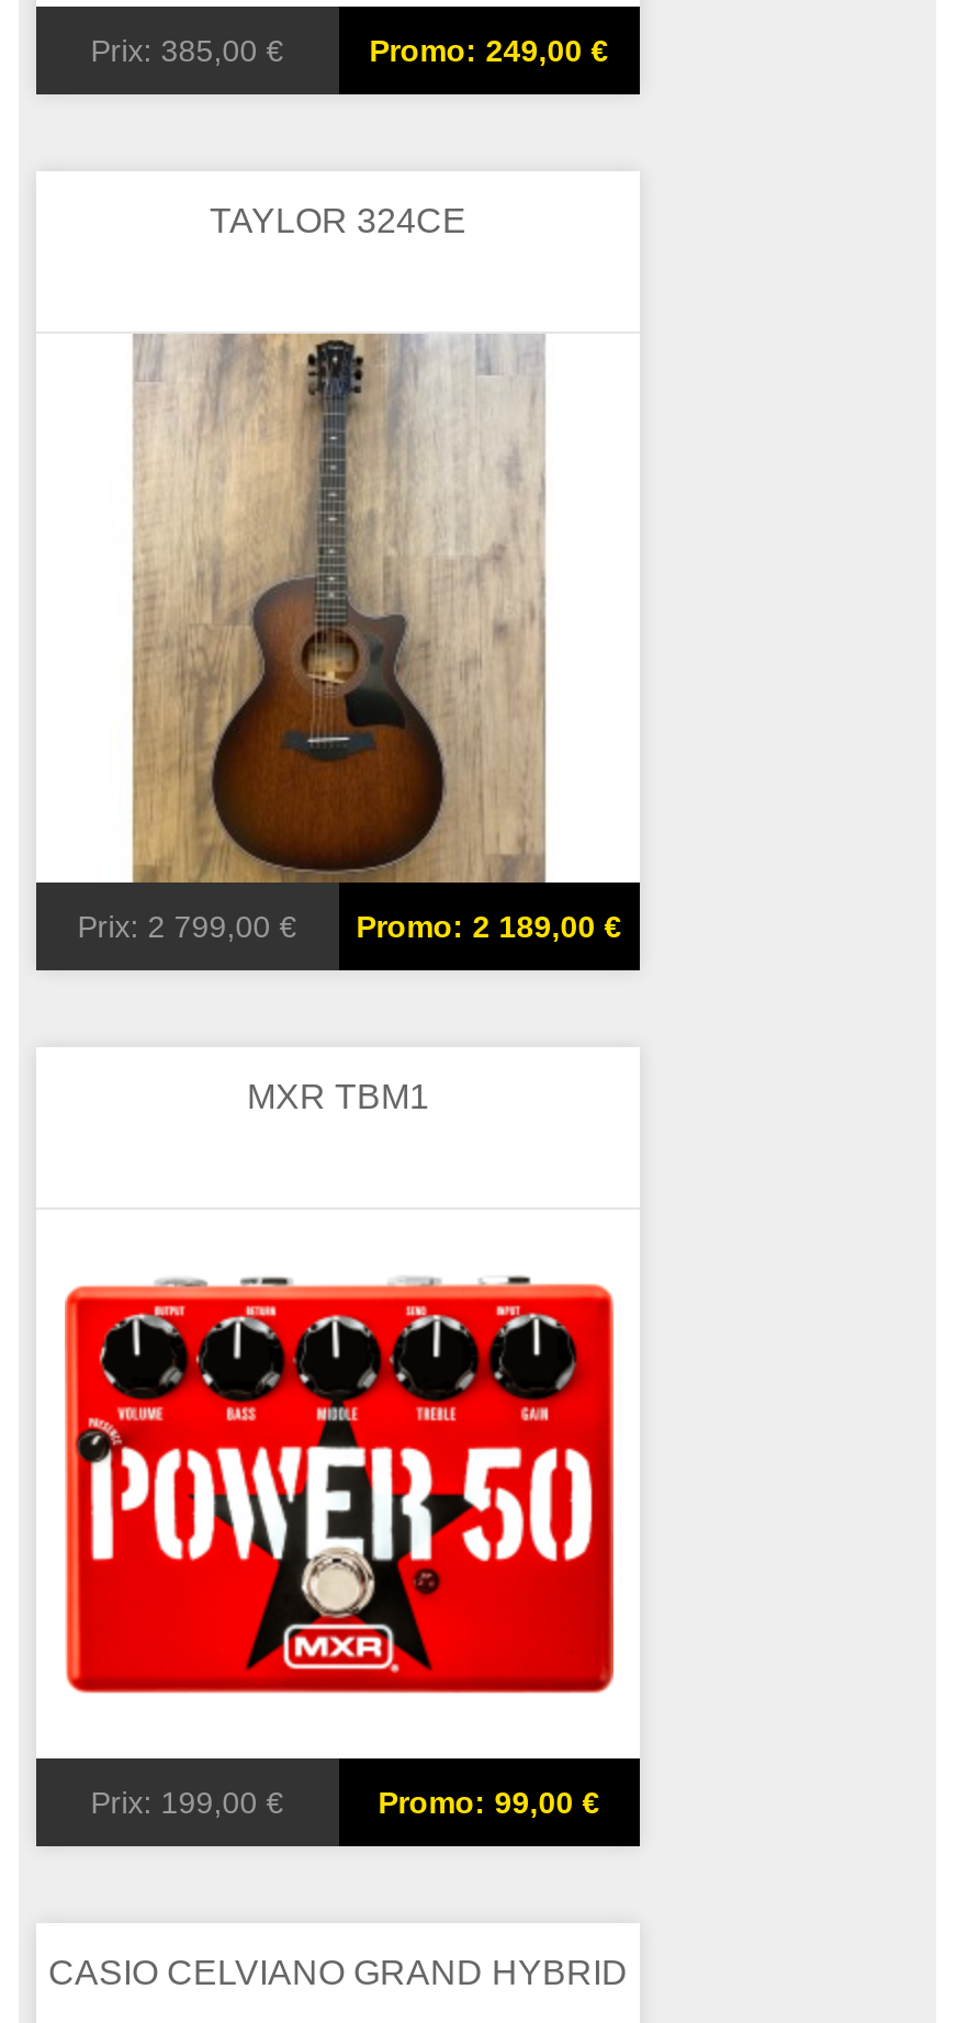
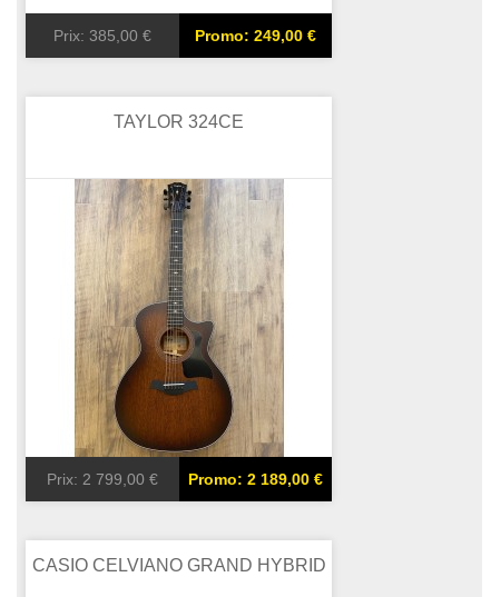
- MXR TBM1

- [image]

- Prix: 199,00 €
- Promo: 99,00 €
